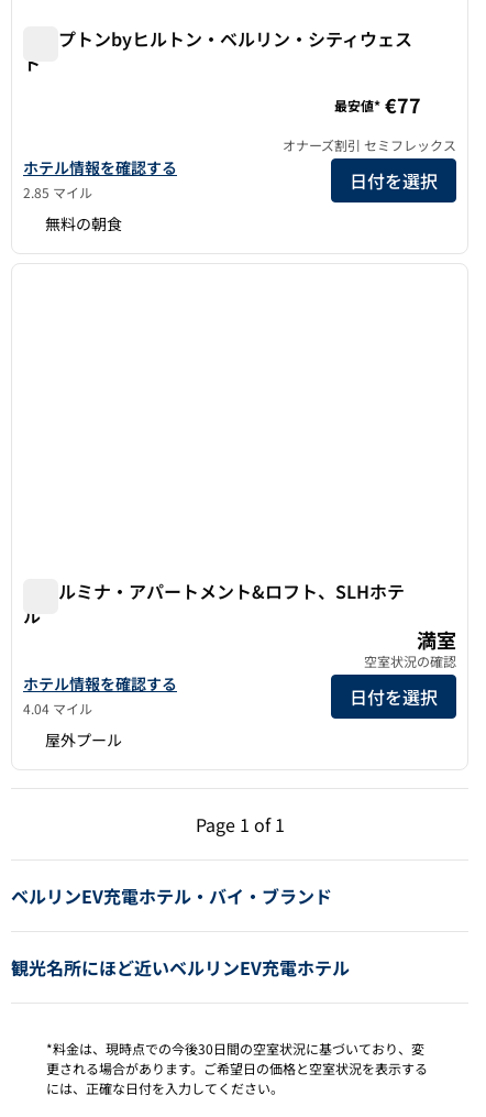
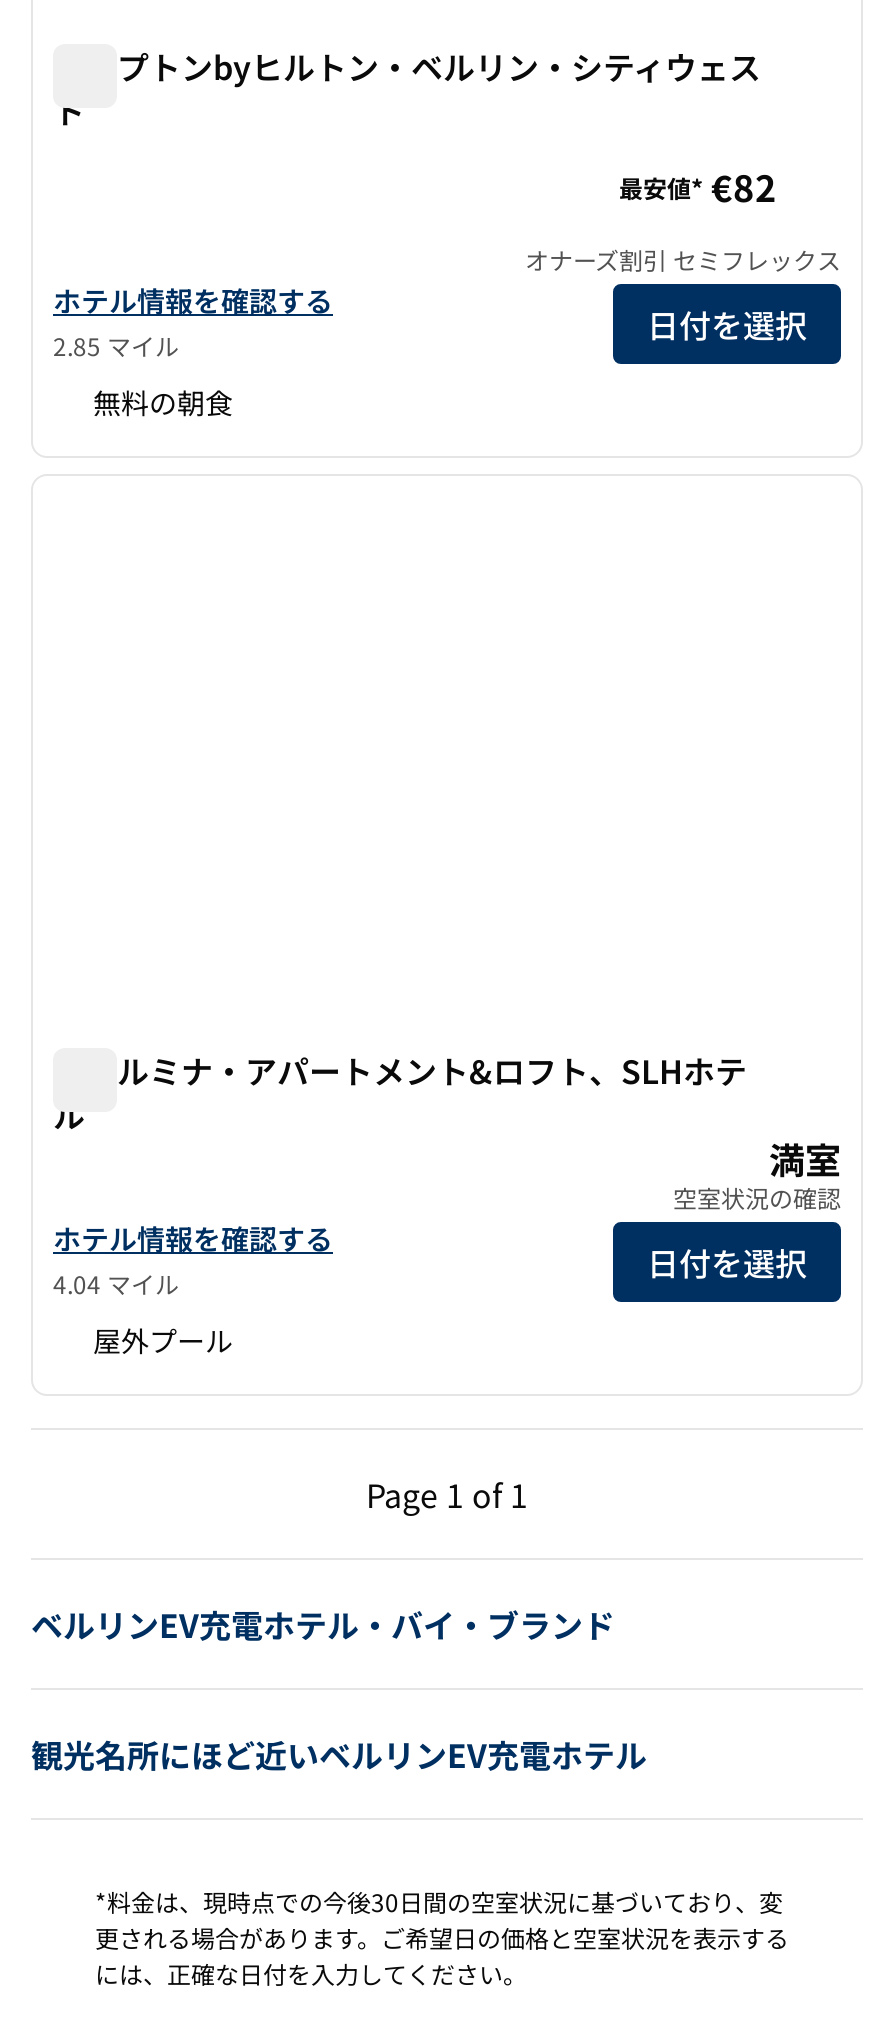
- 最安値* €77
+ 最安値* €82
